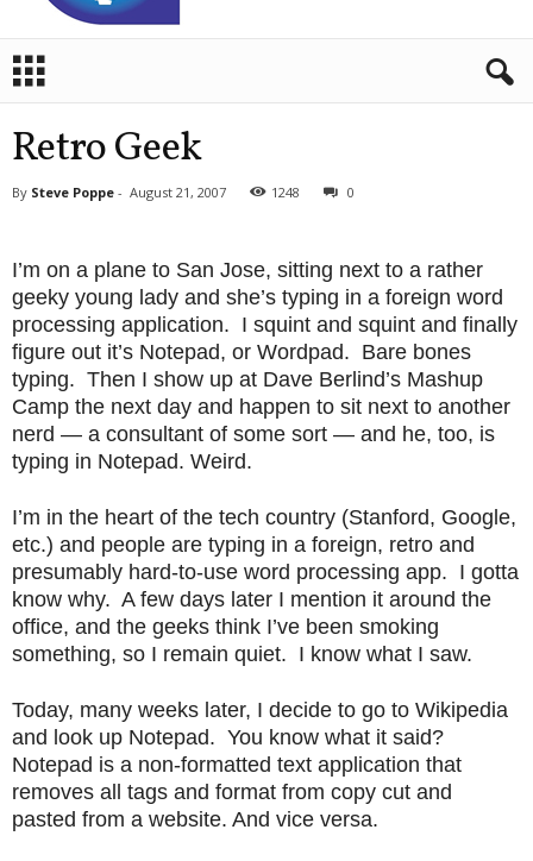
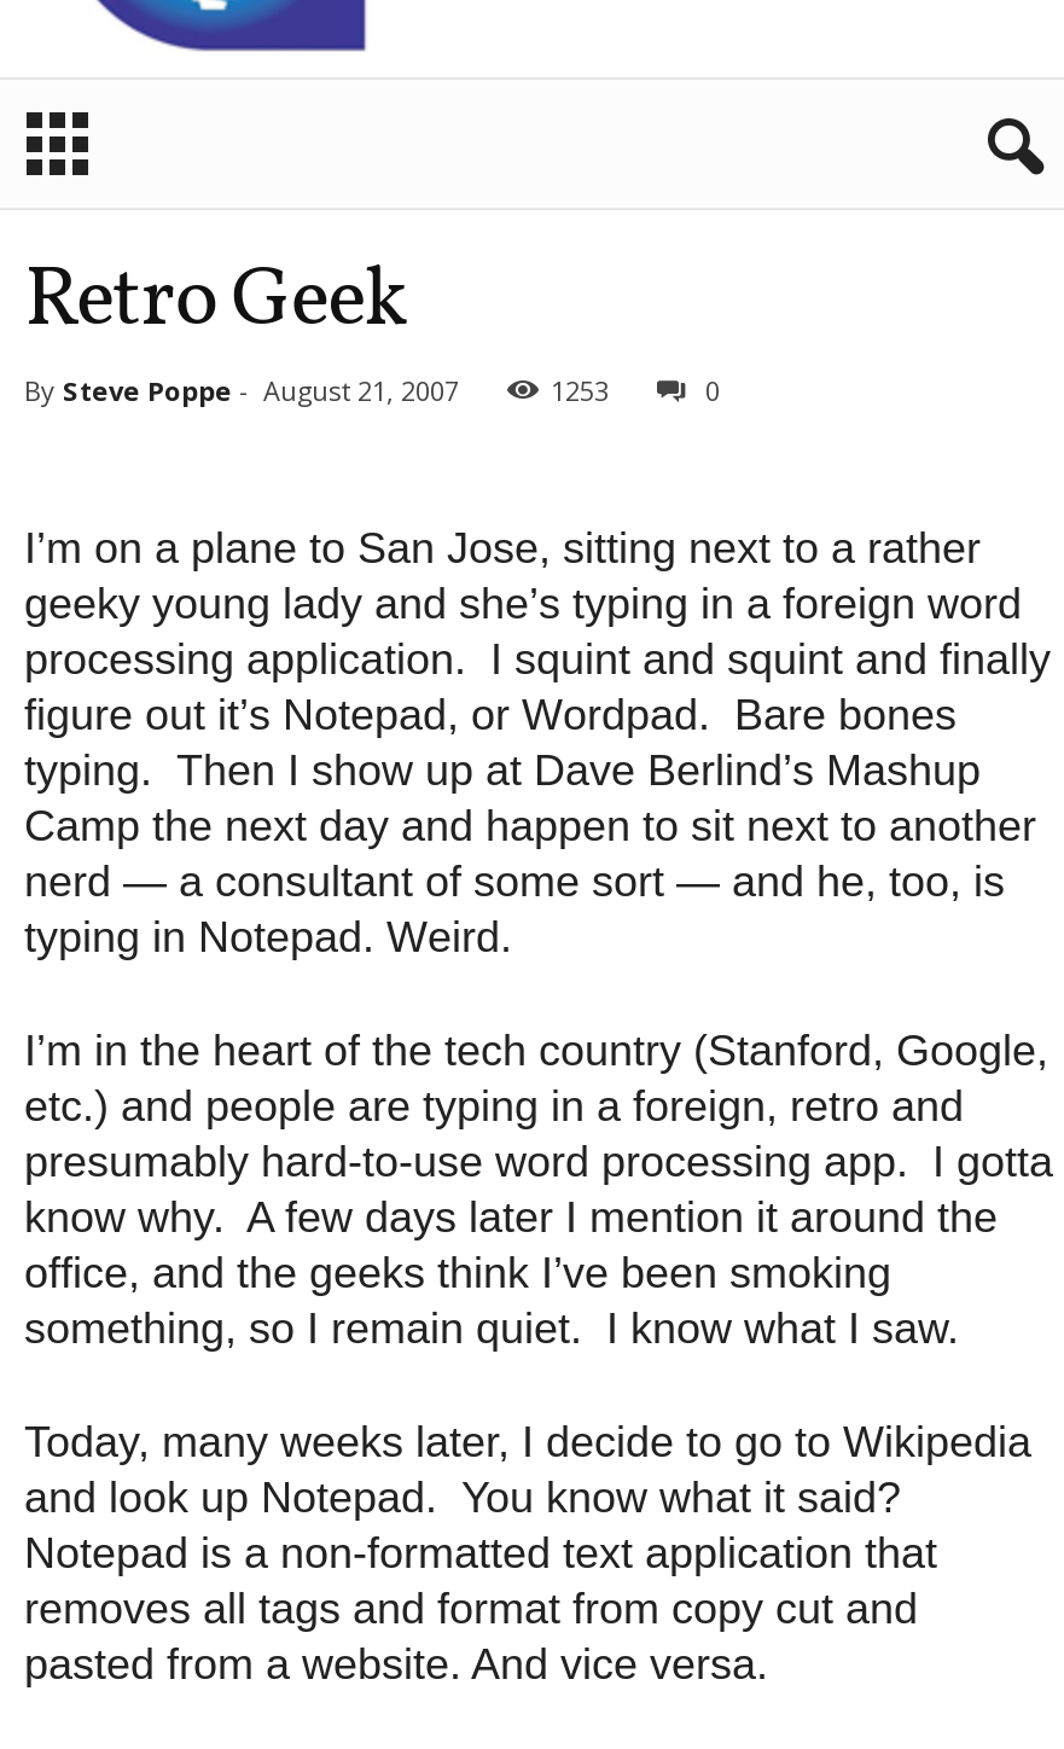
- 1248
+ 1253
